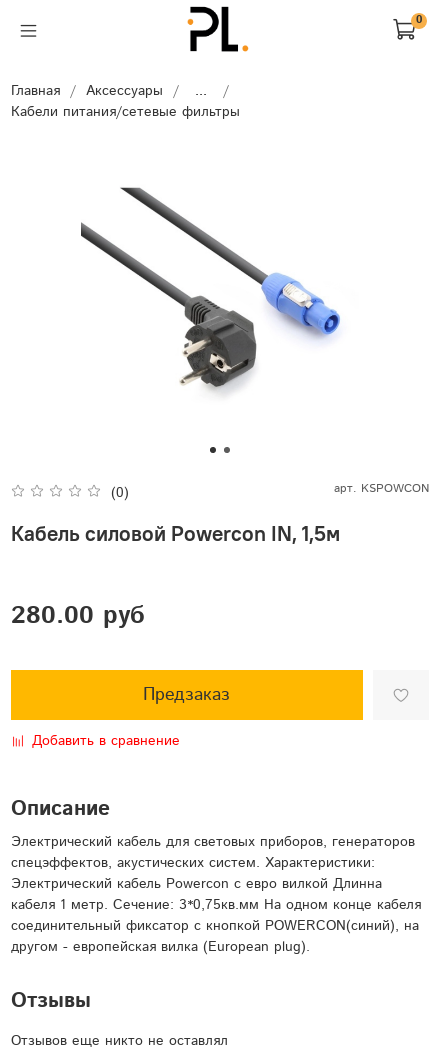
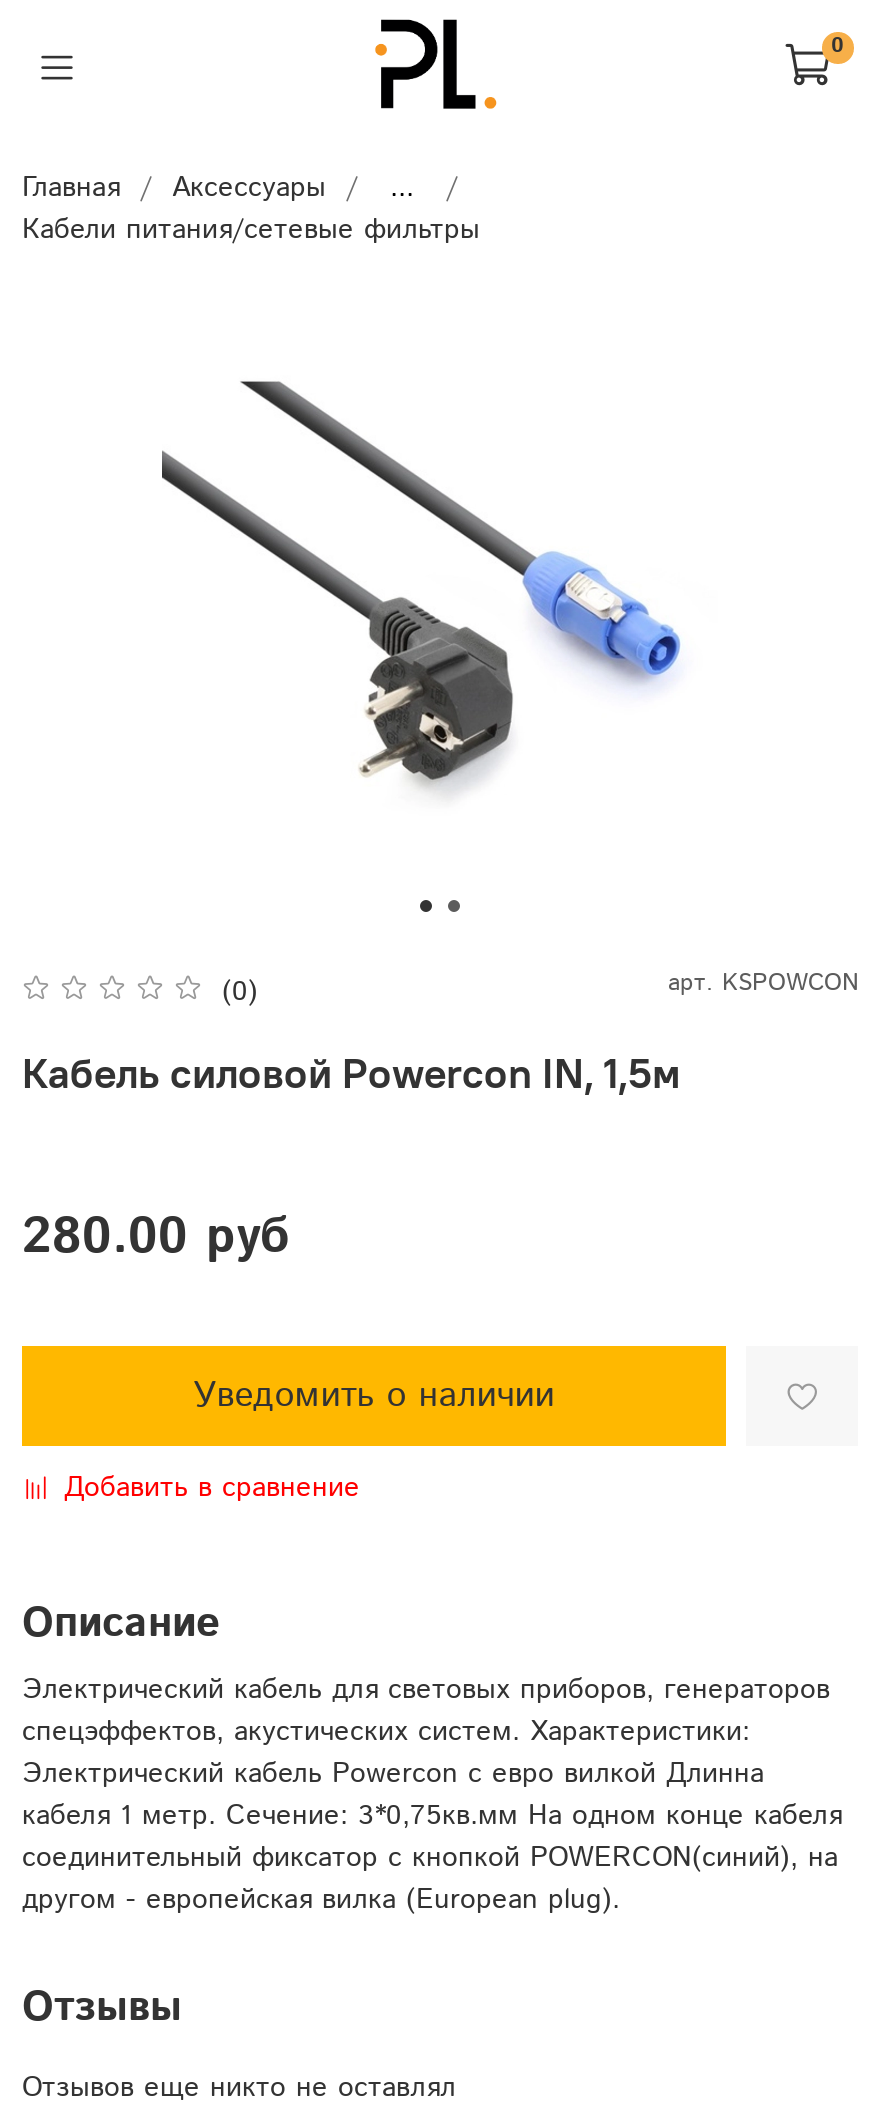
- Предзаказ
+ Уведомить о наличии
